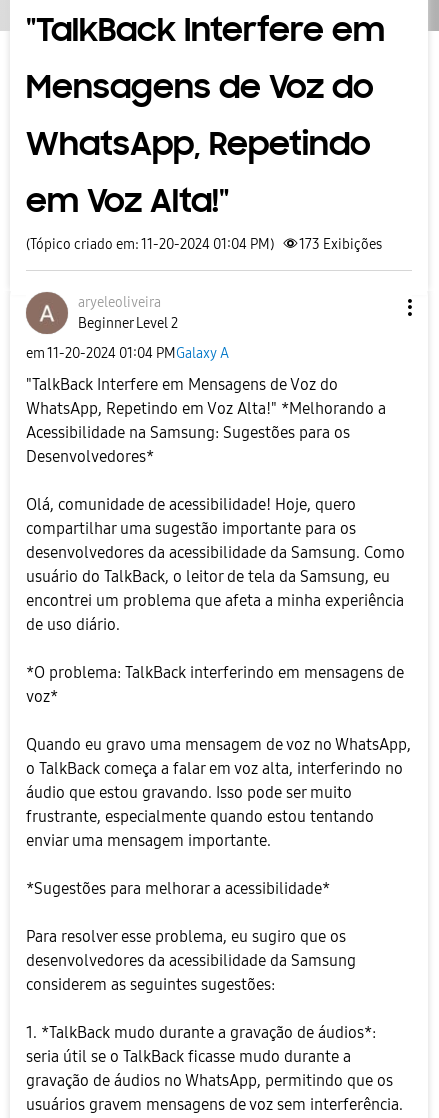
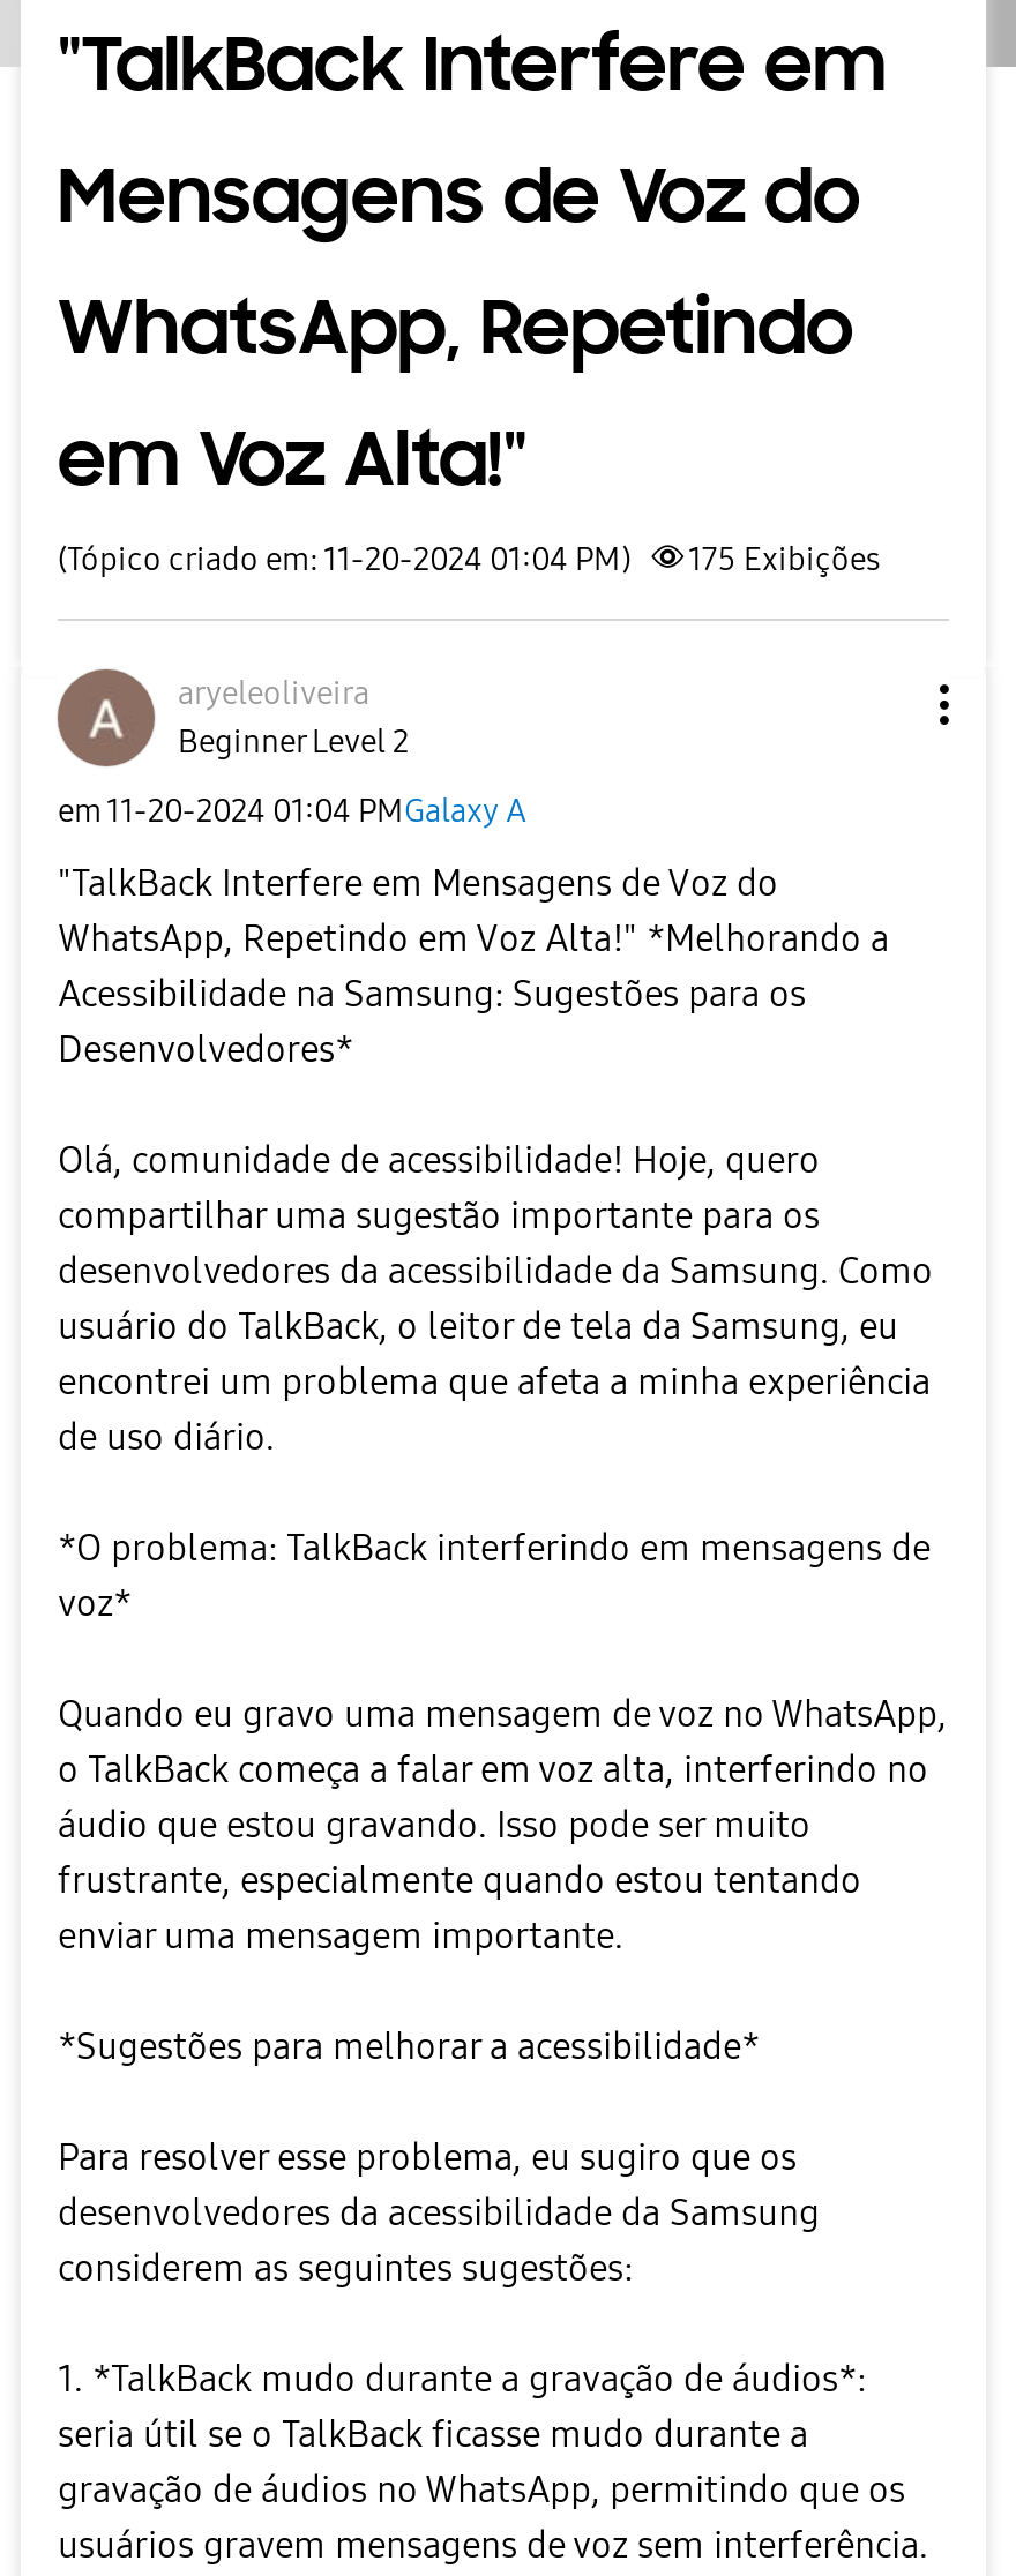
- (Tópico criado em: 11-20-2024 01:04 PM) 173 Exibições
+ (Tópico criado em: 11-20-2024 01:04 PM) 175 Exibições
